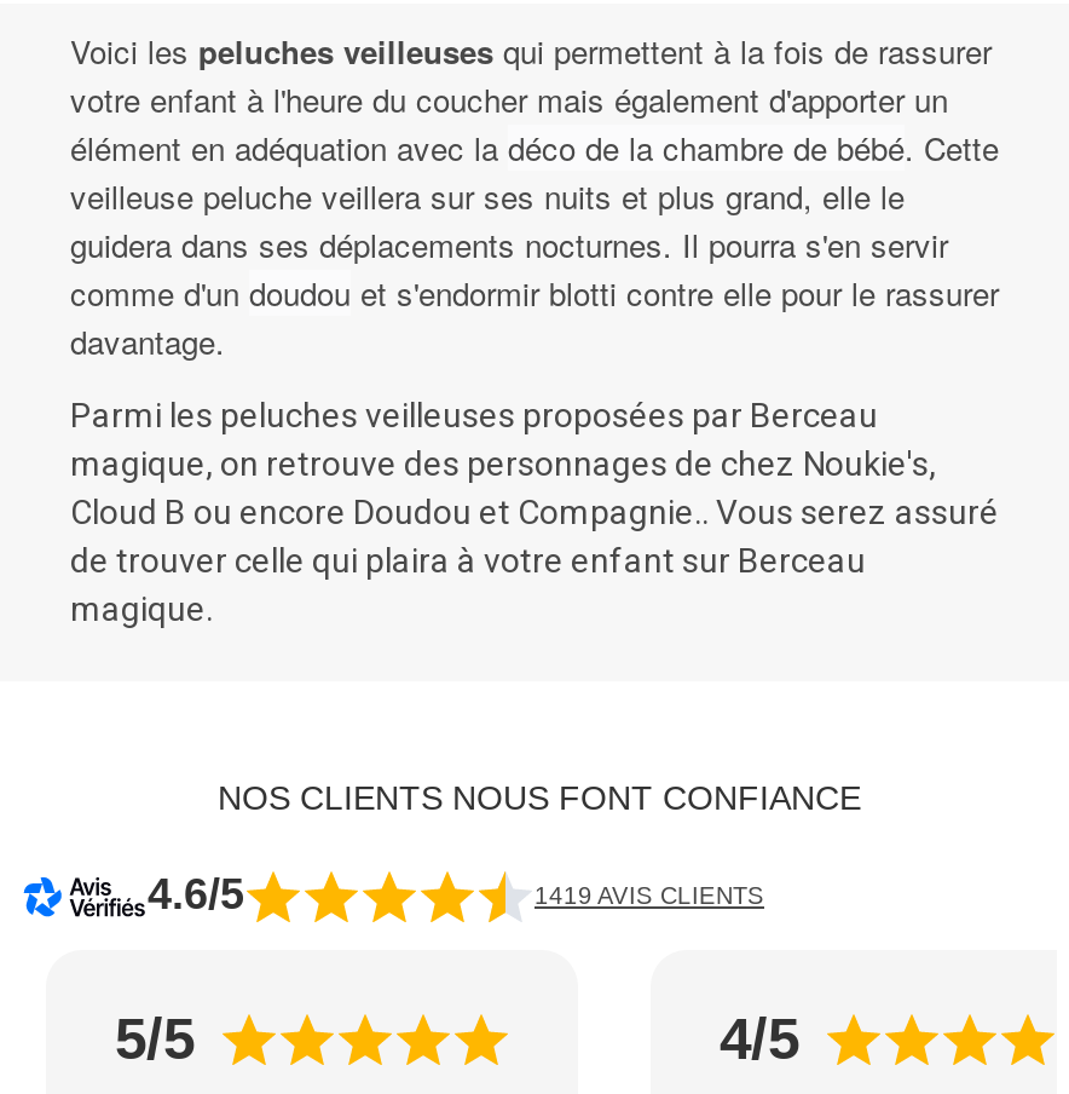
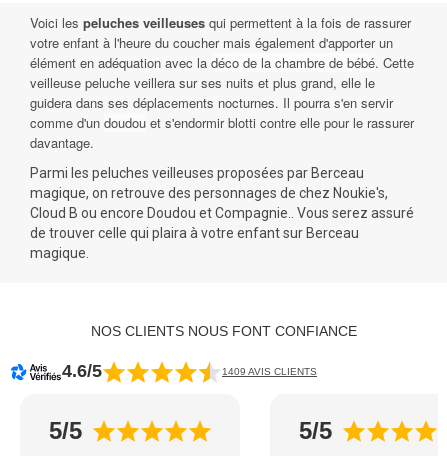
- 1419 AVIS CLIENTS
+ 1409 AVIS CLIENTS

- 4/5
+ 5/5
